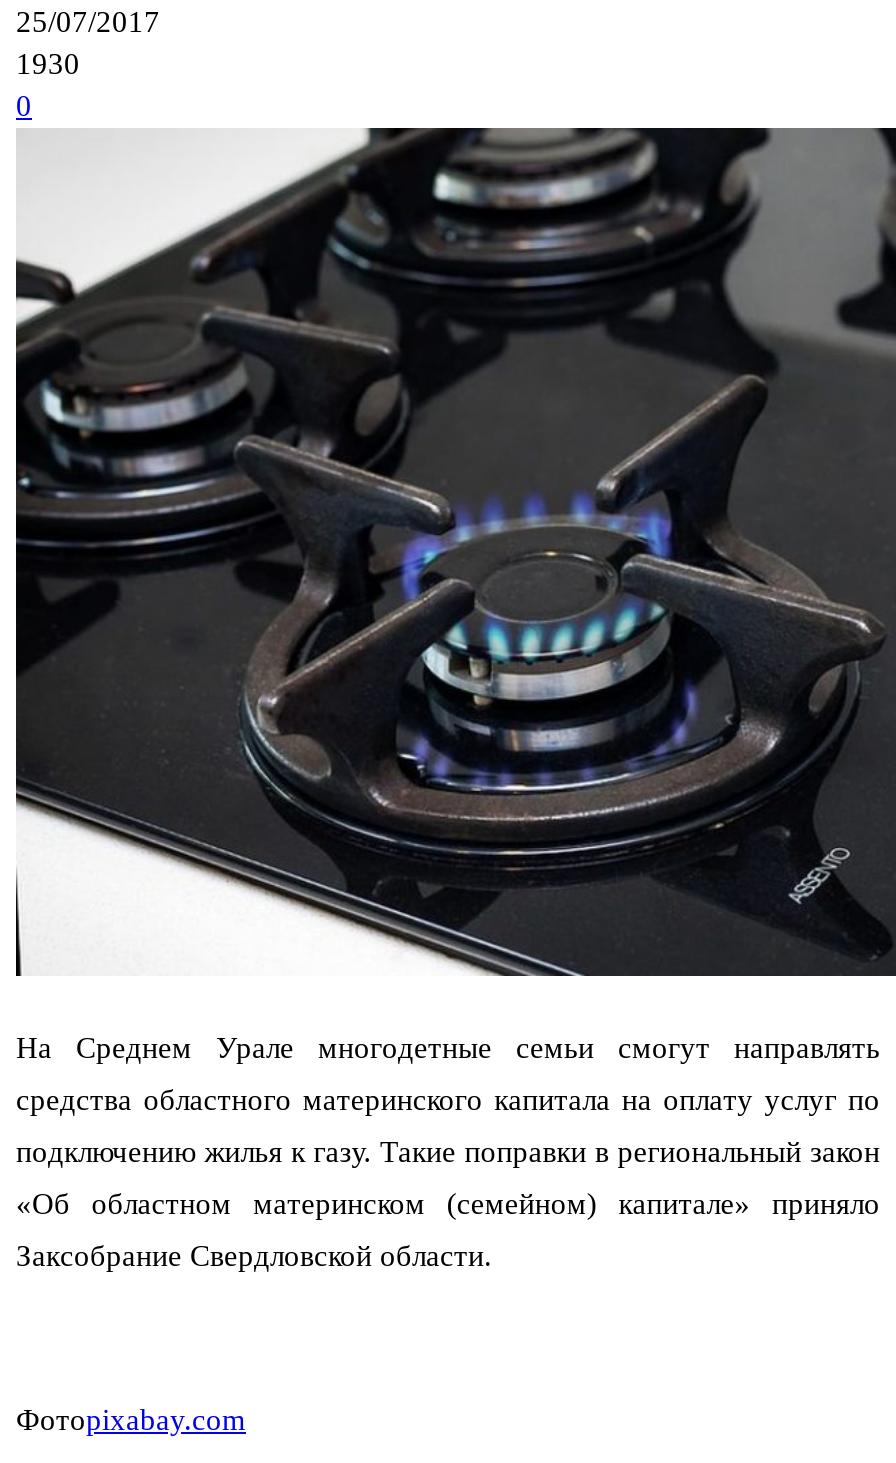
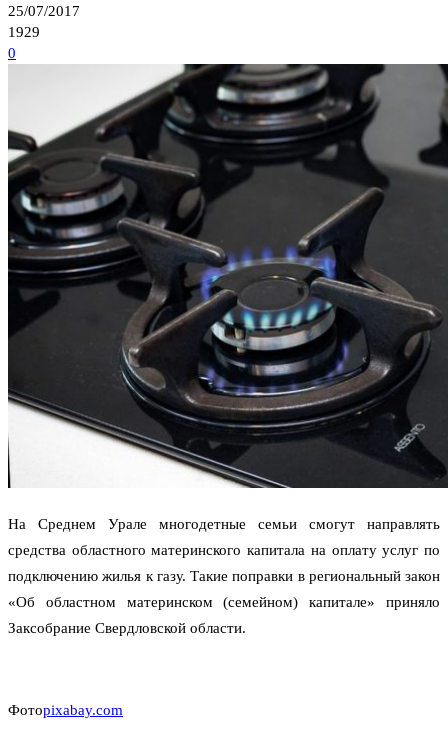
- 1930
+ 1929
